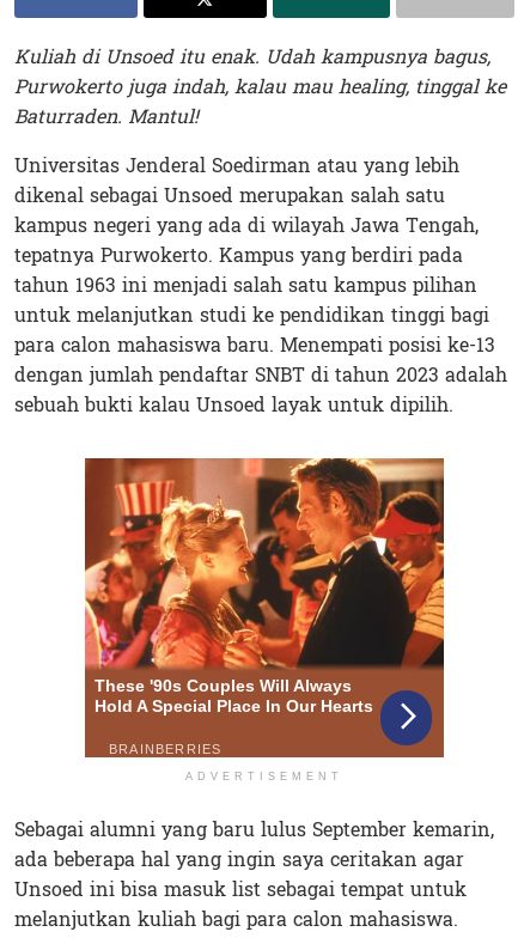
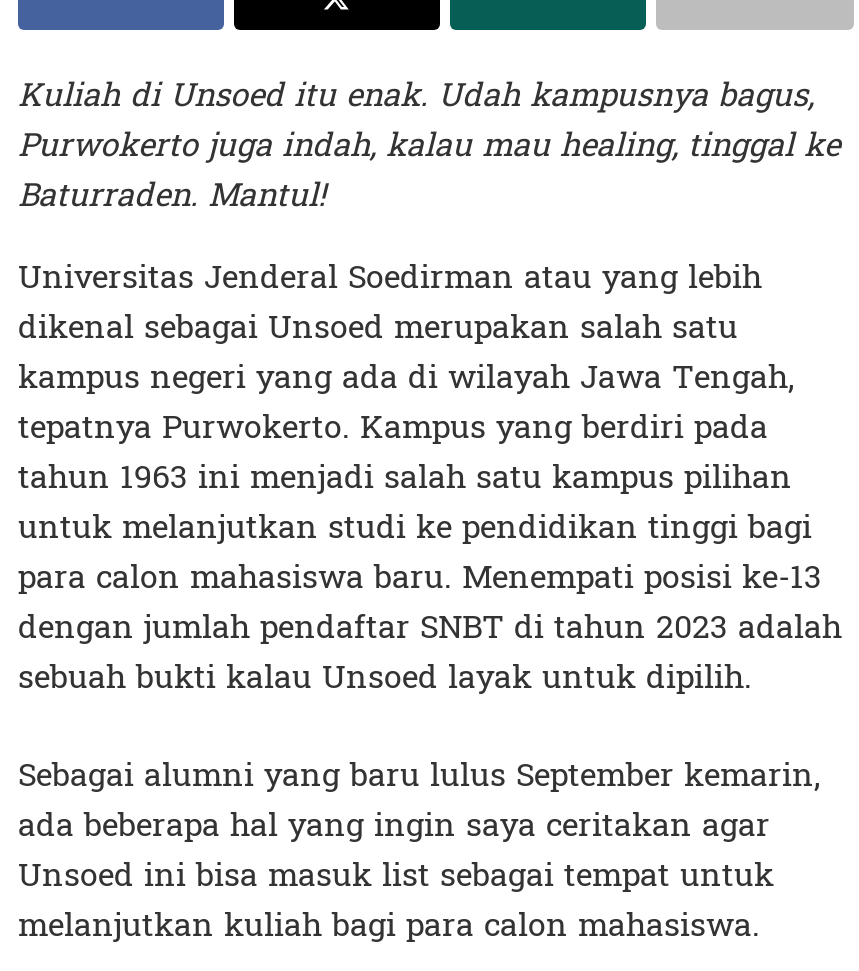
- [image]
- ADVERTISEMENT
